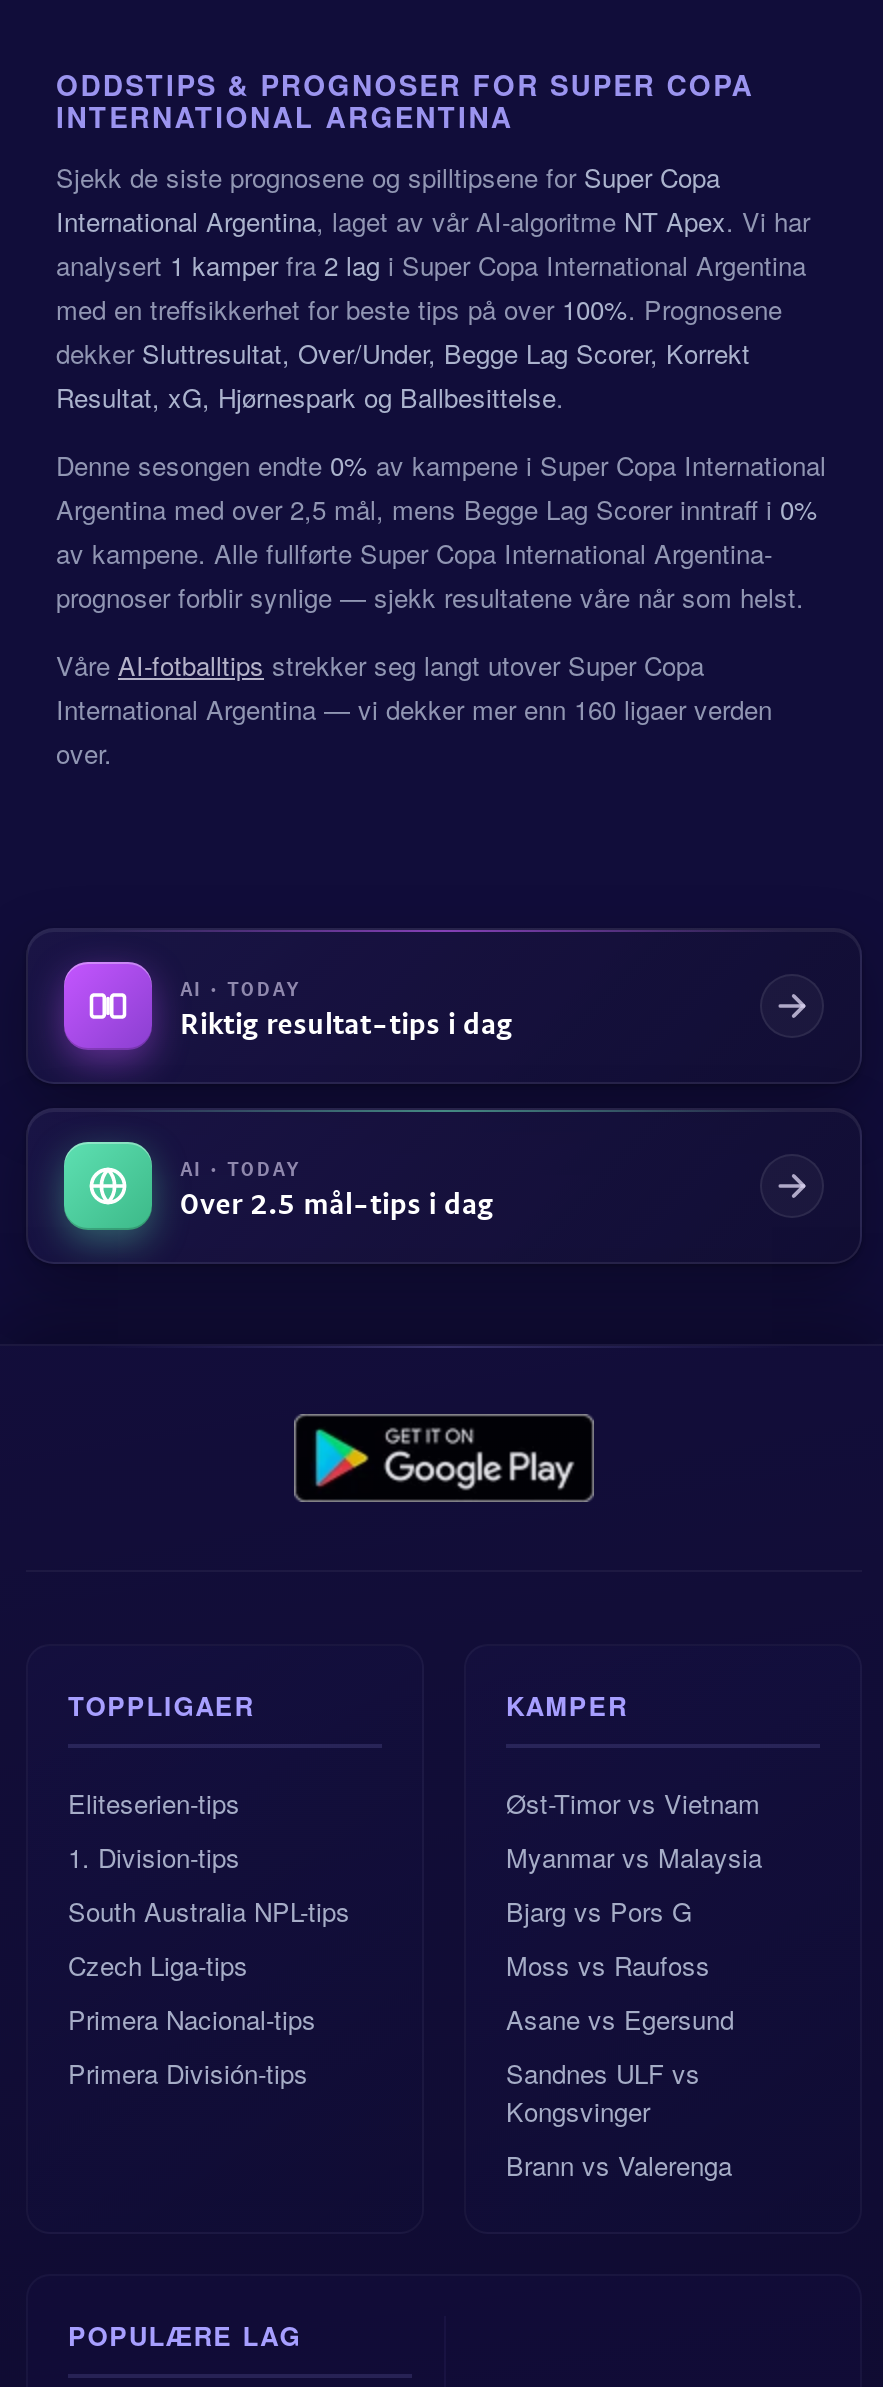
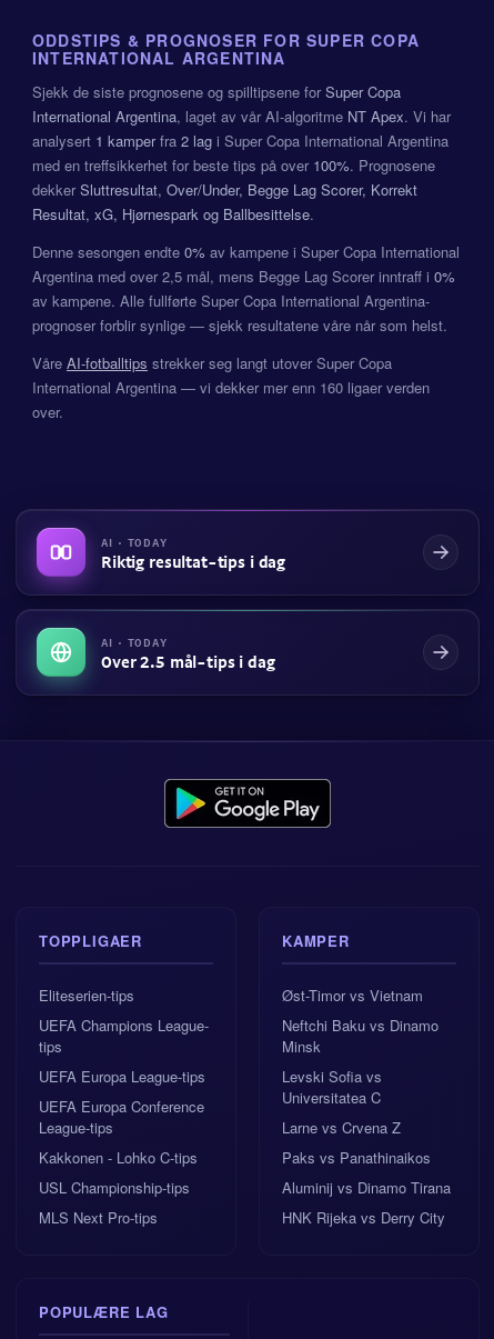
- 1. Division-tips
- South Australia NPL-tips
- Czech Liga-tips
- Primera Nacional-tips
- Primera División-tips
+ UEFA Champions League-
+ tips
+ UEFA Europa League-tips
+ UEFA Europa Conference
+ League-tips
+ Kakkonen - Lohko C-tips
+ USL Championship-tips
+ MLS Next Pro-tips

- Myanmar vs Malaysia
- Bjarg vs Pors G
- Moss vs Raufoss
- Asane vs Egersund
- Sandnes ULF vs
- Kongsvinger
- Brann vs Valerenga
+ Neftchi Baku vs Dinamo
+ Minsk
+ Levski Sofia vs
+ Universitatea C
+ Larne vs Crvena Z
+ Paks vs Panathinaikos
+ Aluminij vs Dinamo Tirana
+ HNK Rijeka vs Derry City
